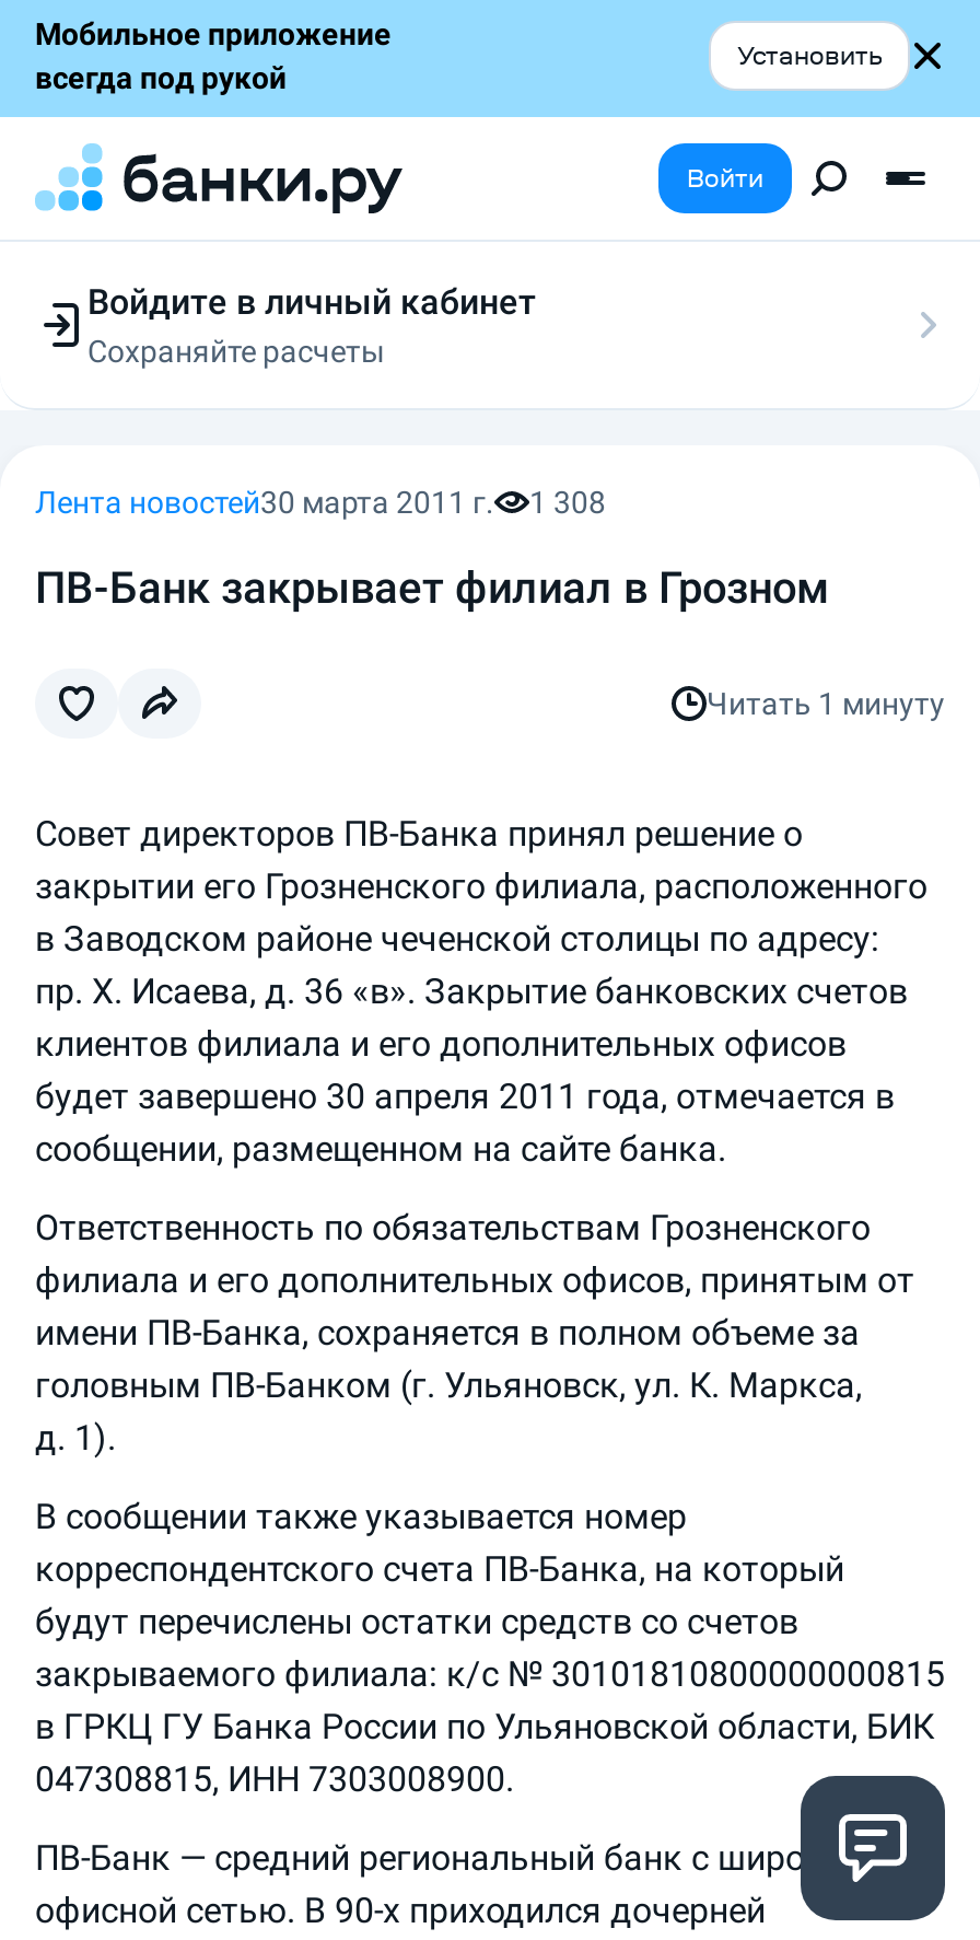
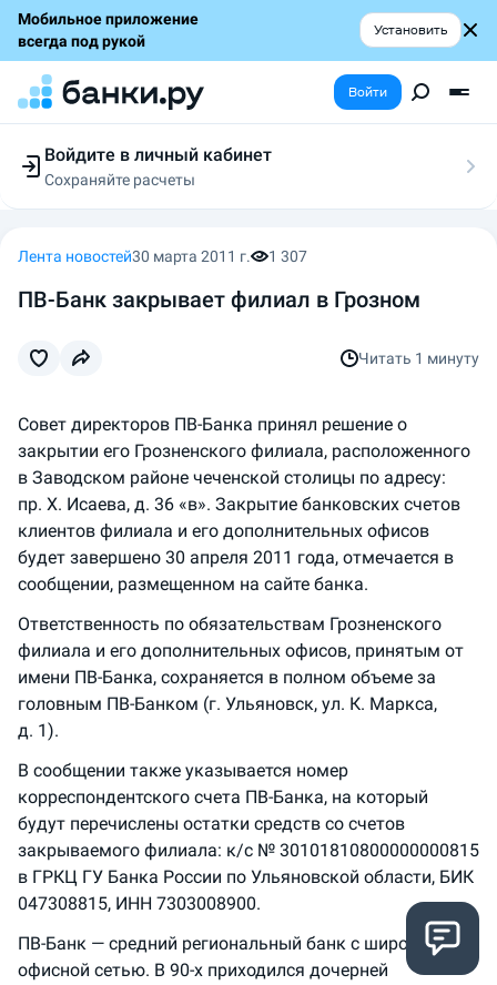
- Лента новостей30 марта 2011 г. 1 308
+ Лента новостей30 марта 2011 г. 1 307
